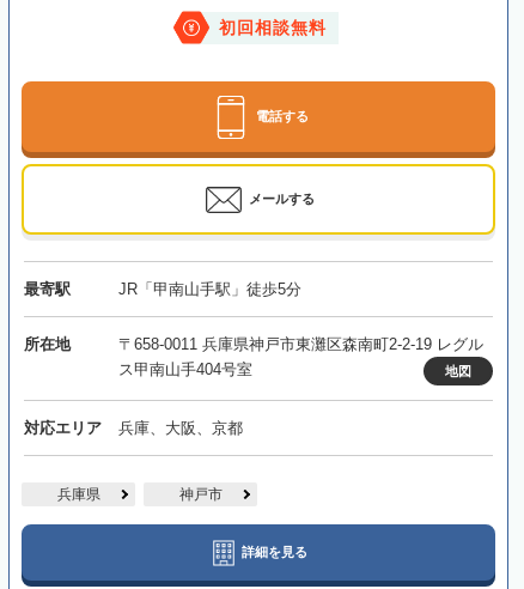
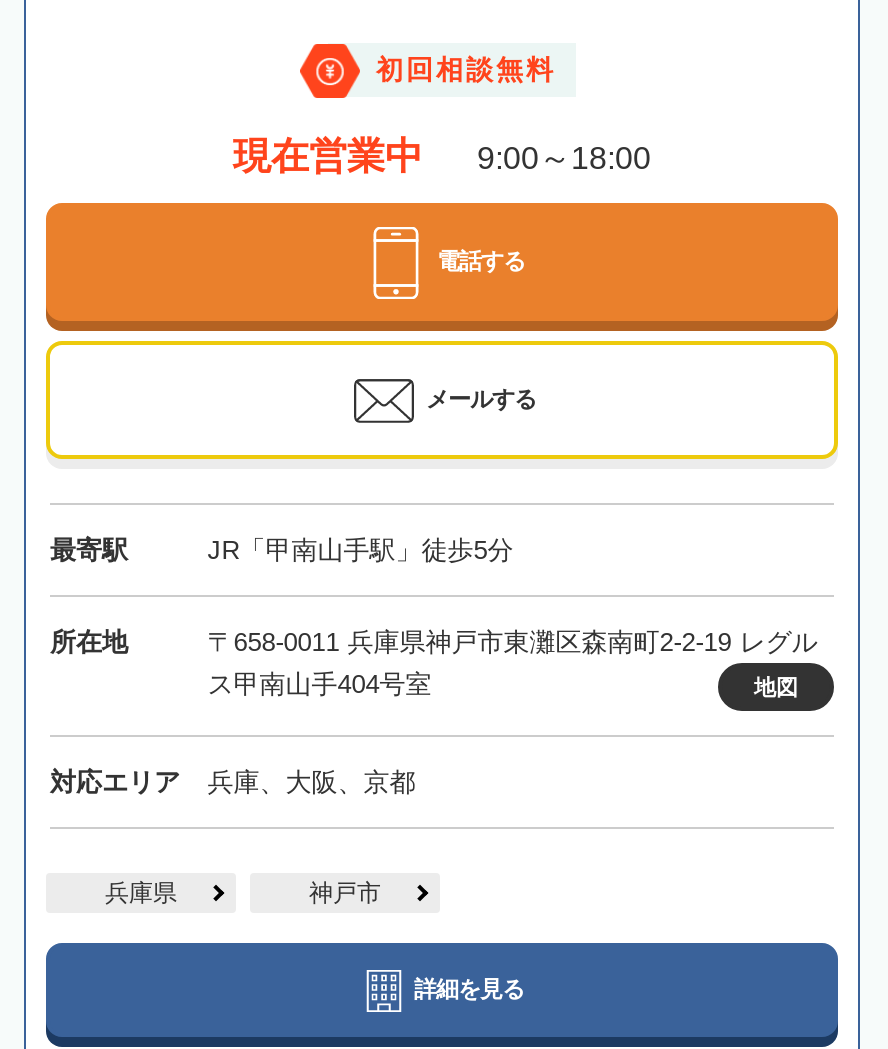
+ 現在営業中
+ 9:00～18:00
